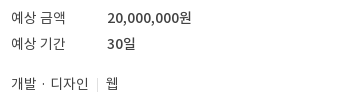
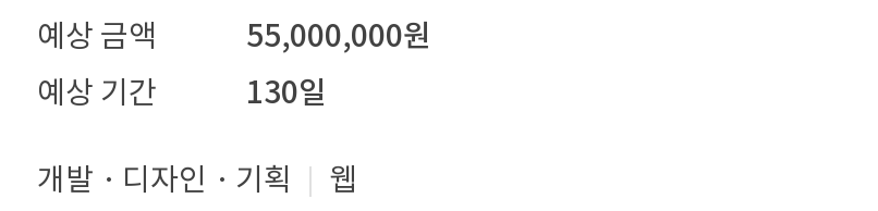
- 20,000,000원
+ 55,000,000원

- 30일
+ 130일

- 개발 · 디자인
+ 개발 · 디자인 · 기획
